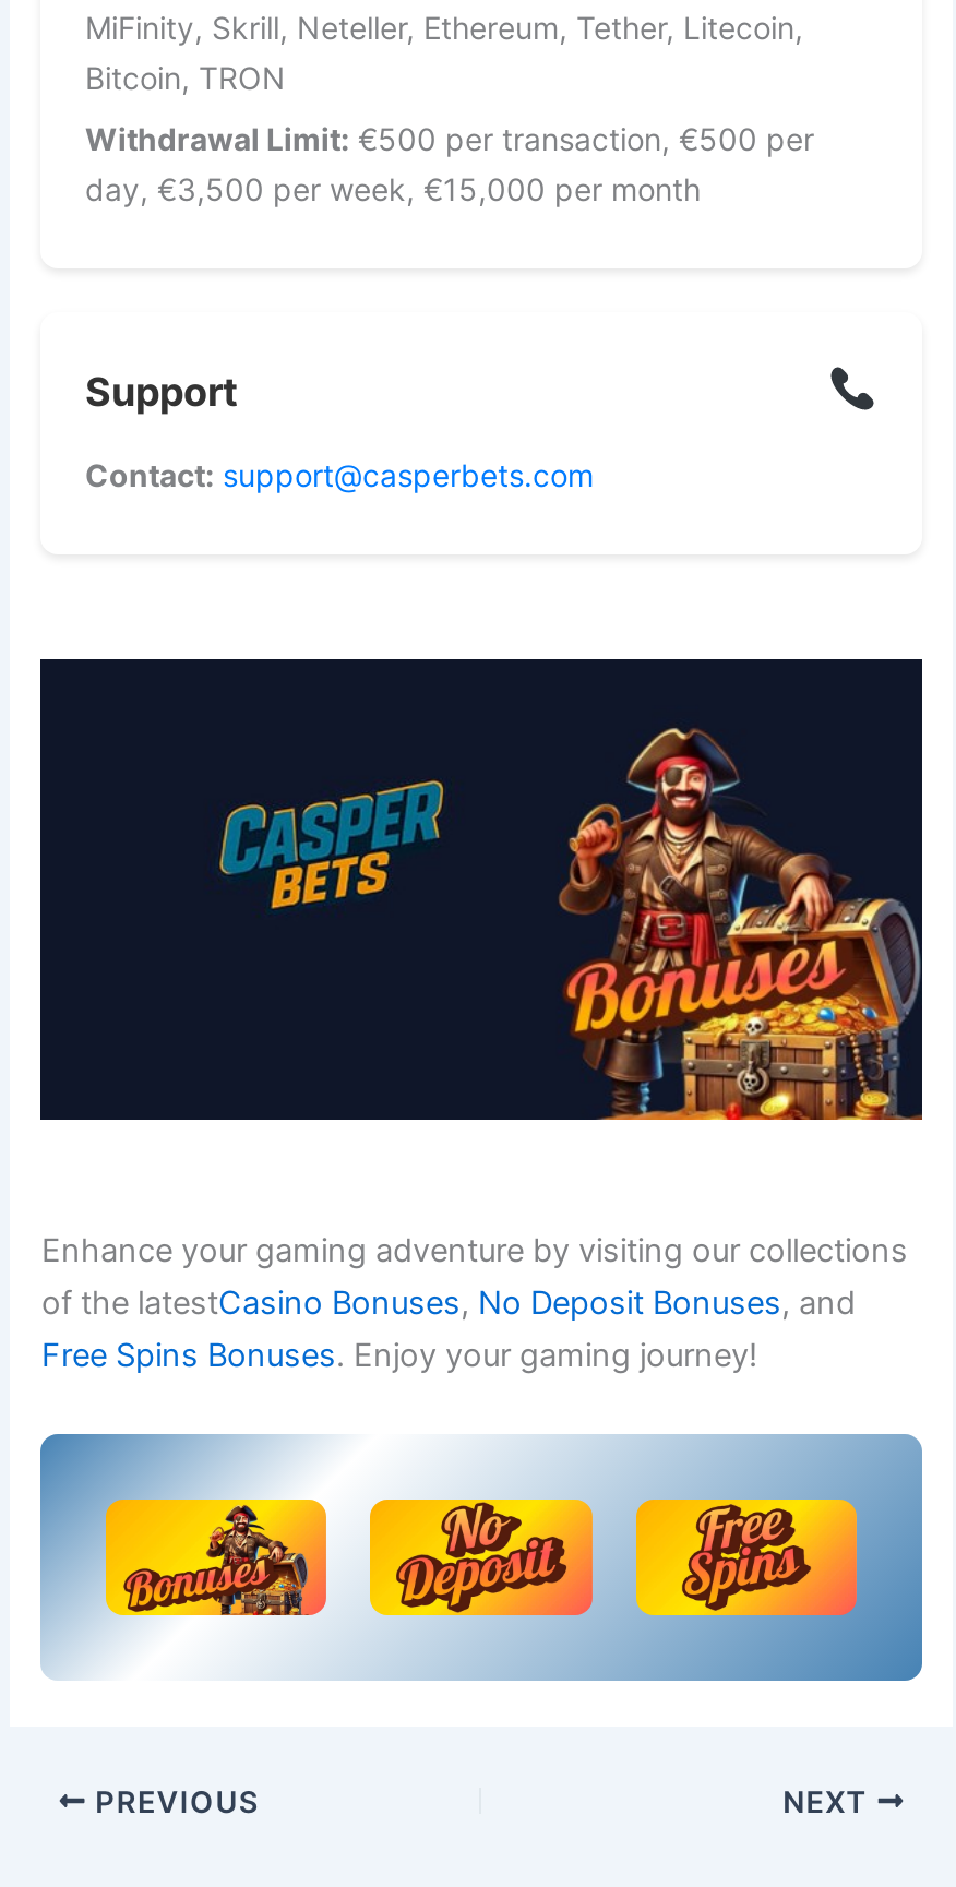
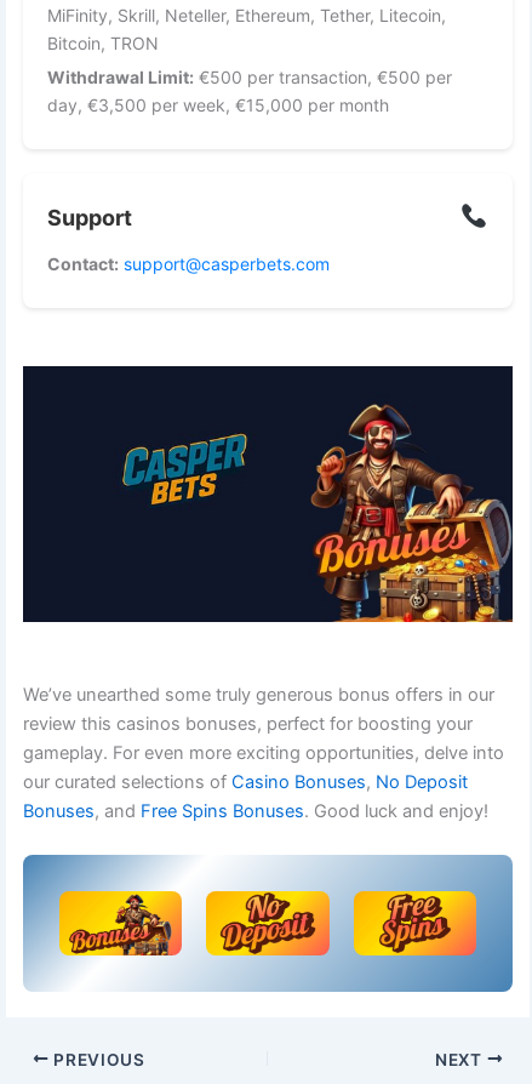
- Enhance your gaming adventure by visiting our collections
- of the latestCasino Bonuses, No Deposit Bonuses, and
- Free Spins Bonuses. Enjoy your gaming journey!
+ We’ve unearthed some truly generous bonus offers in our
+ review this casinos bonuses, perfect for boosting your
+ gameplay. For even more exciting opportunities, delve into
+ our curated selections of Casino Bonuses, No Deposit
+ Bonuses, and Free Spins Bonuses. Good luck and enjoy!
